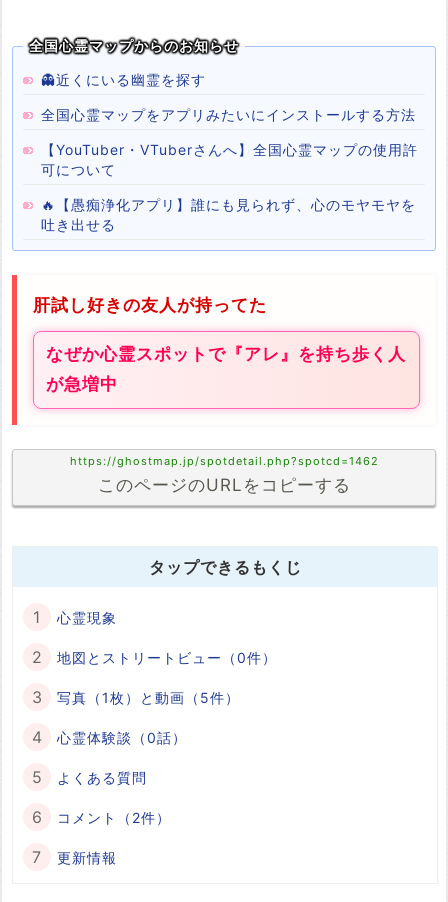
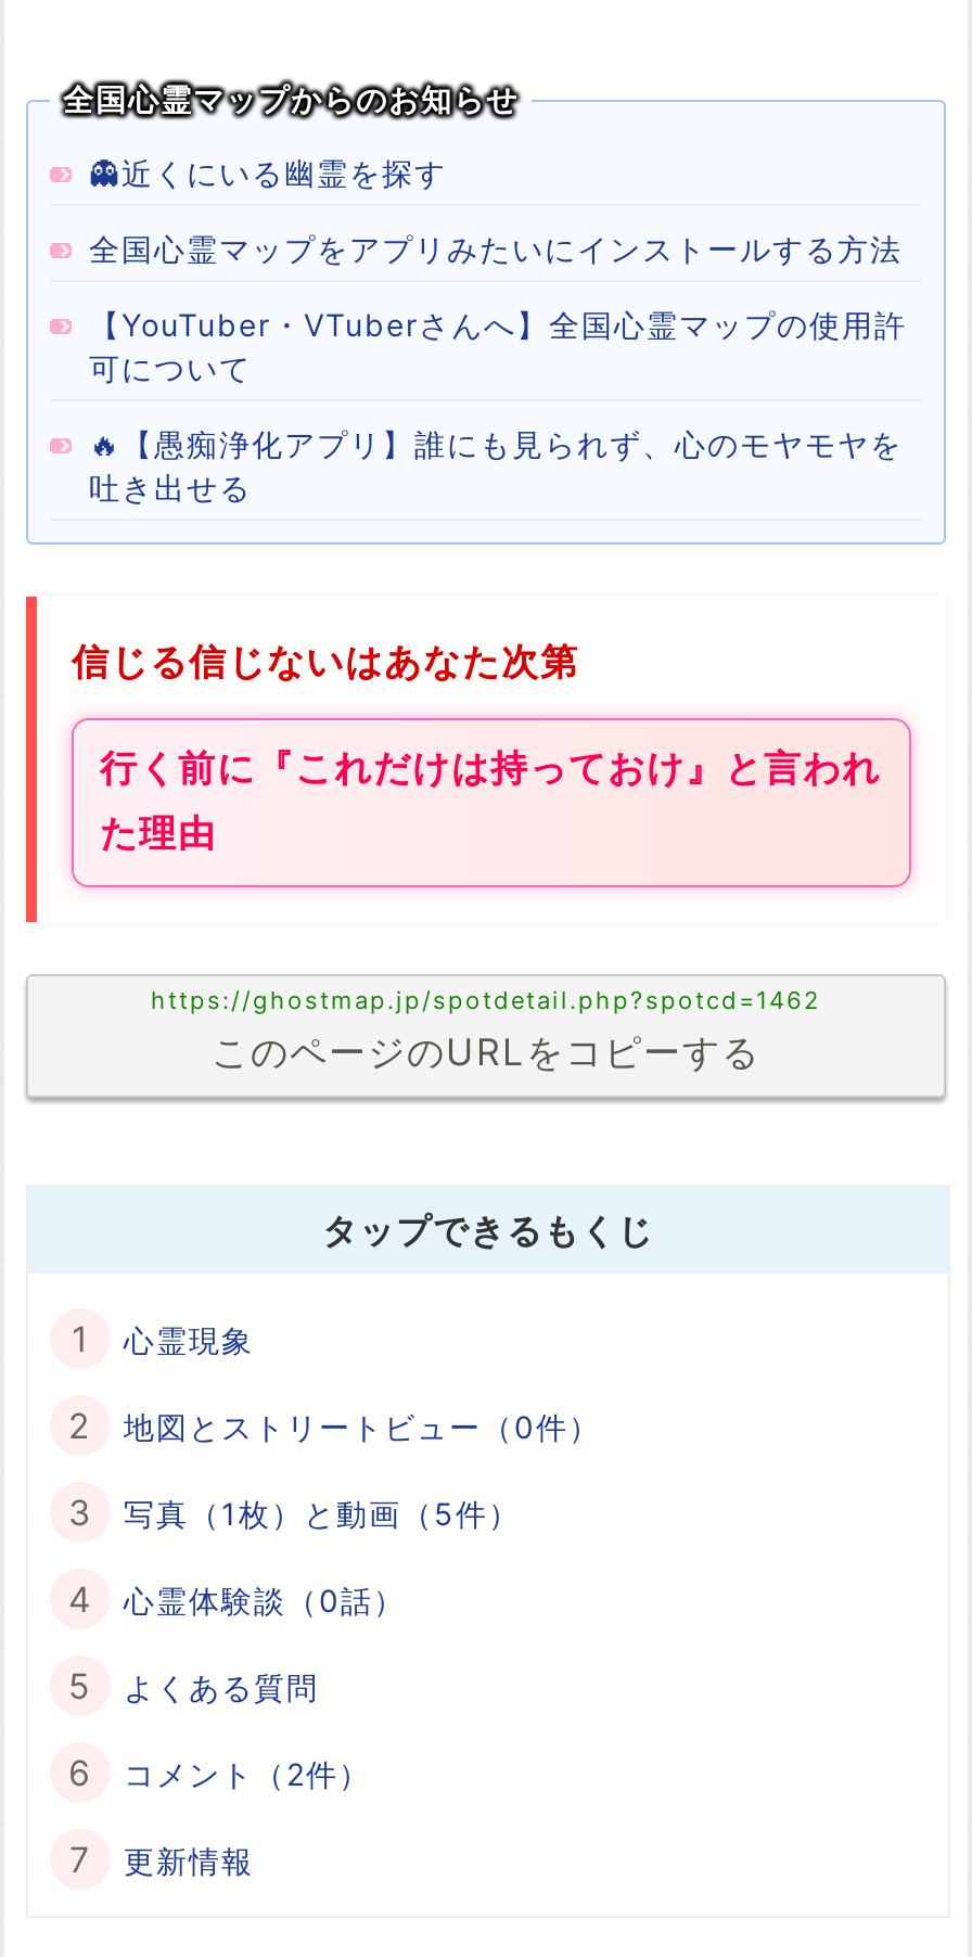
- 肝試し好きの友人が持ってた
+ 信じる信じないはあなた次第

- なぜか心霊スポットで『アレ』を持ち歩く人
+ 行く前に『これだけは持っておけ』と言われ

- が急増中
+ た理由
